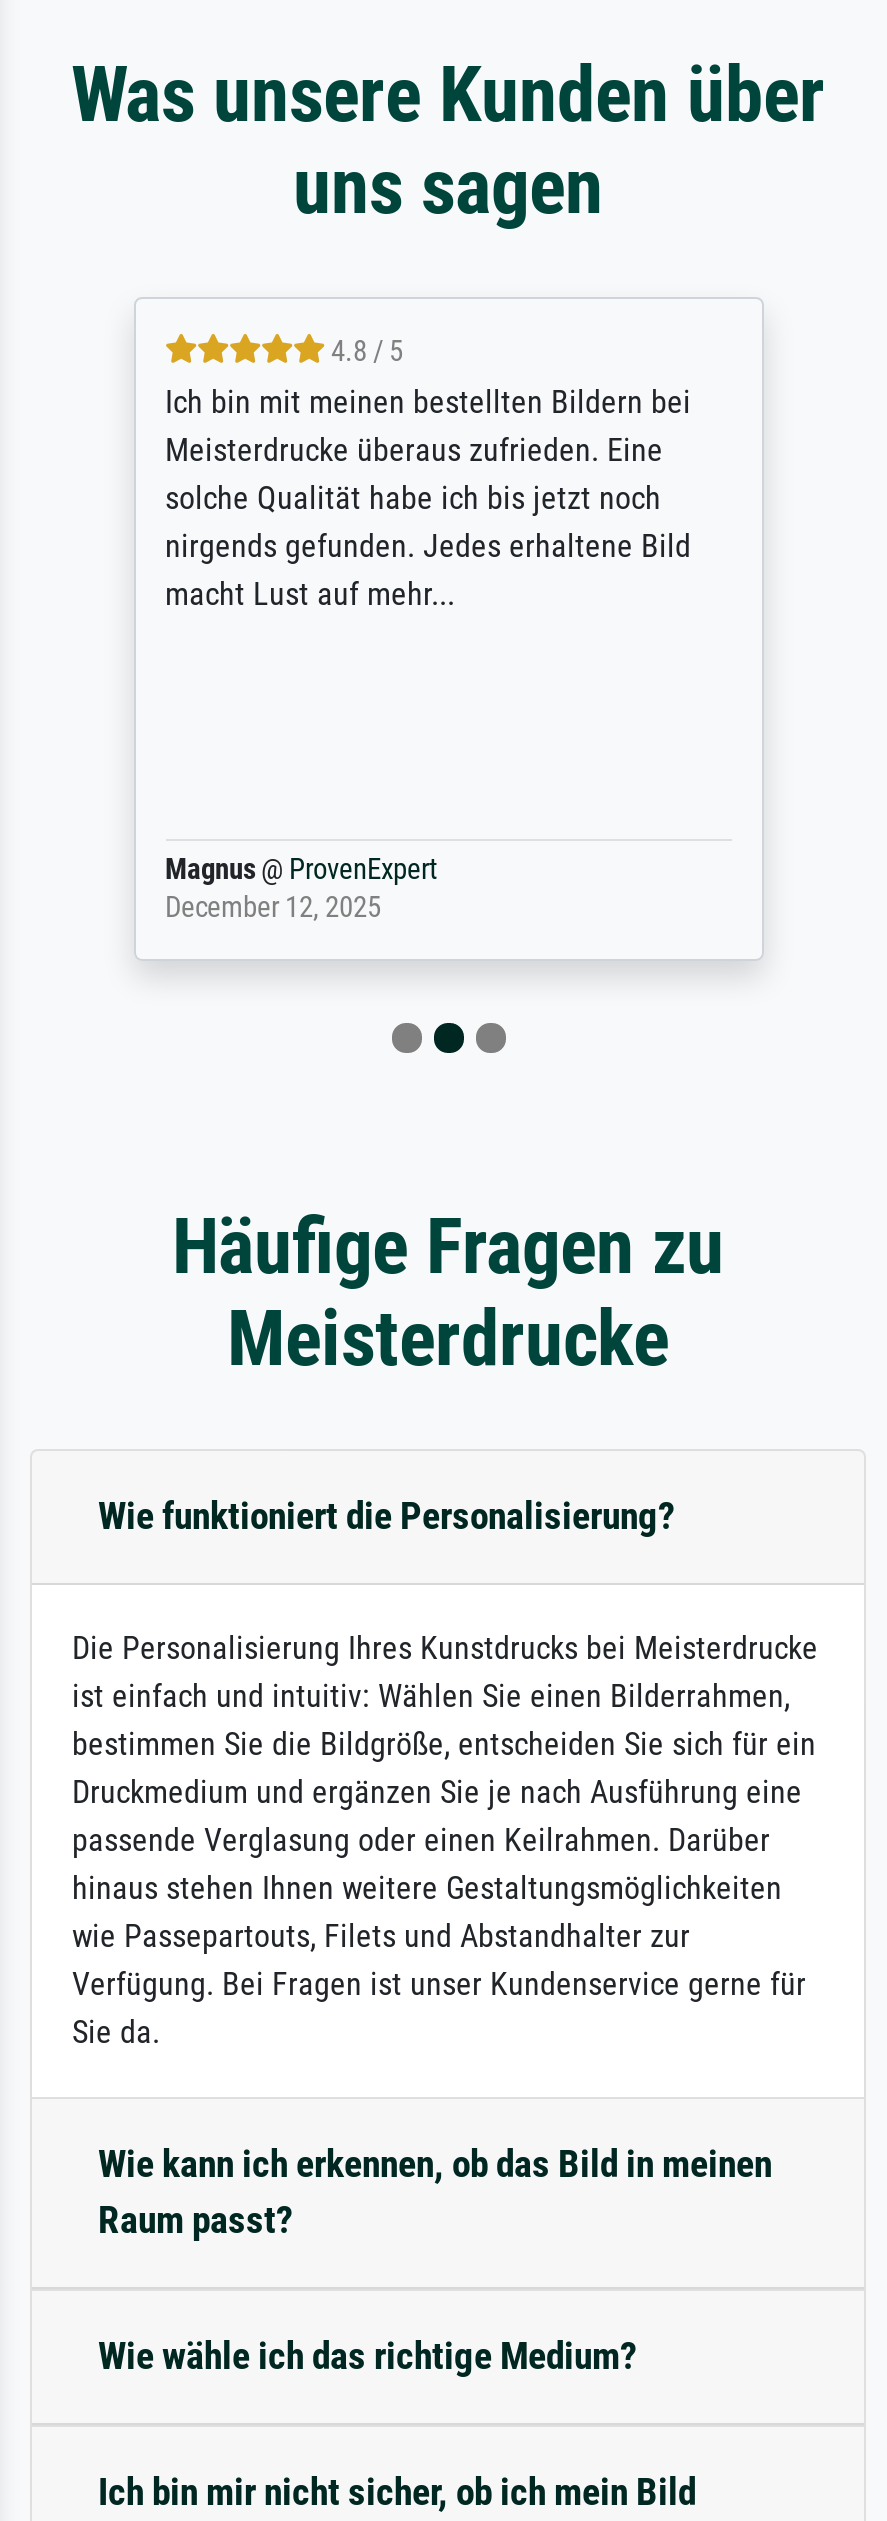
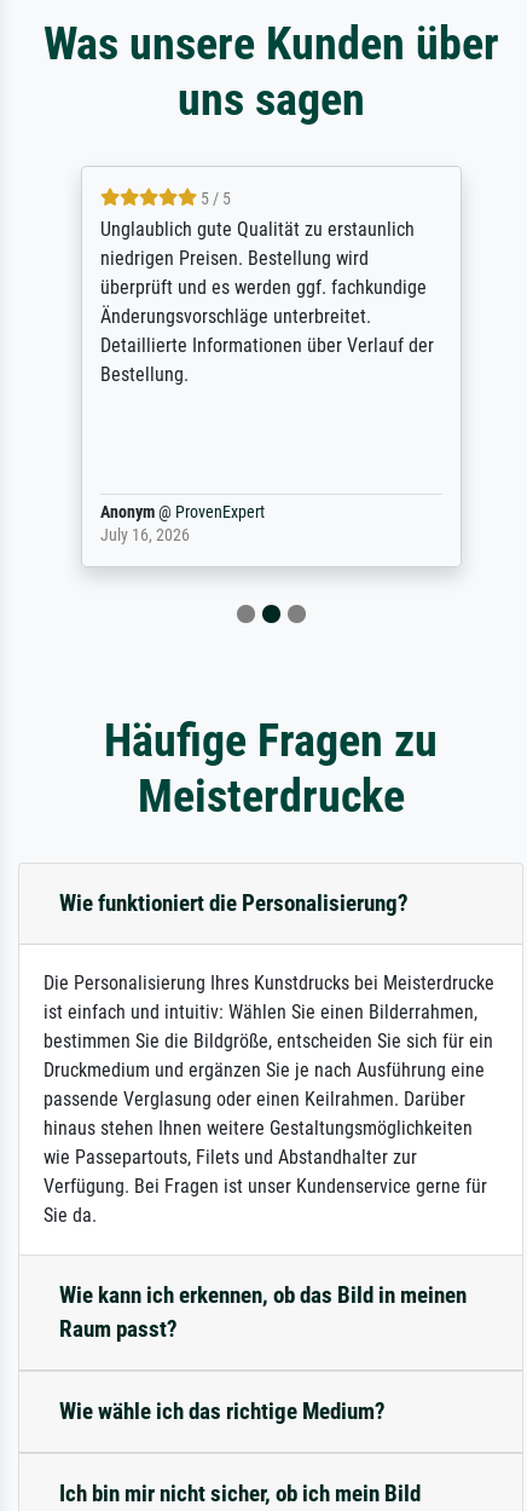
- 4.8 / 5
- Ich bin mit meinen bestellten Bildern bei
- Meisterdrucke überaus zufrieden. Eine
- solche Qualität habe ich bis jetzt noch
- nirgends gefunden. Jedes erhaltene Bild
- macht Lust auf mehr...
+ 5 / 5
+ Unglaublich gute Qualität zu erstaunlich
+ niedrigen Preisen. Bestellung wird
+ überprüft und es werden ggf. fachkundige
+ Änderungsvorschläge unterbreitet.
+ Detaillierte Informationen über Verlauf der
+ Bestellung.

- Magnus @ ProvenExpert
- December 12, 2025
+ Anonym @ ProvenExpert
+ July 16, 2026
